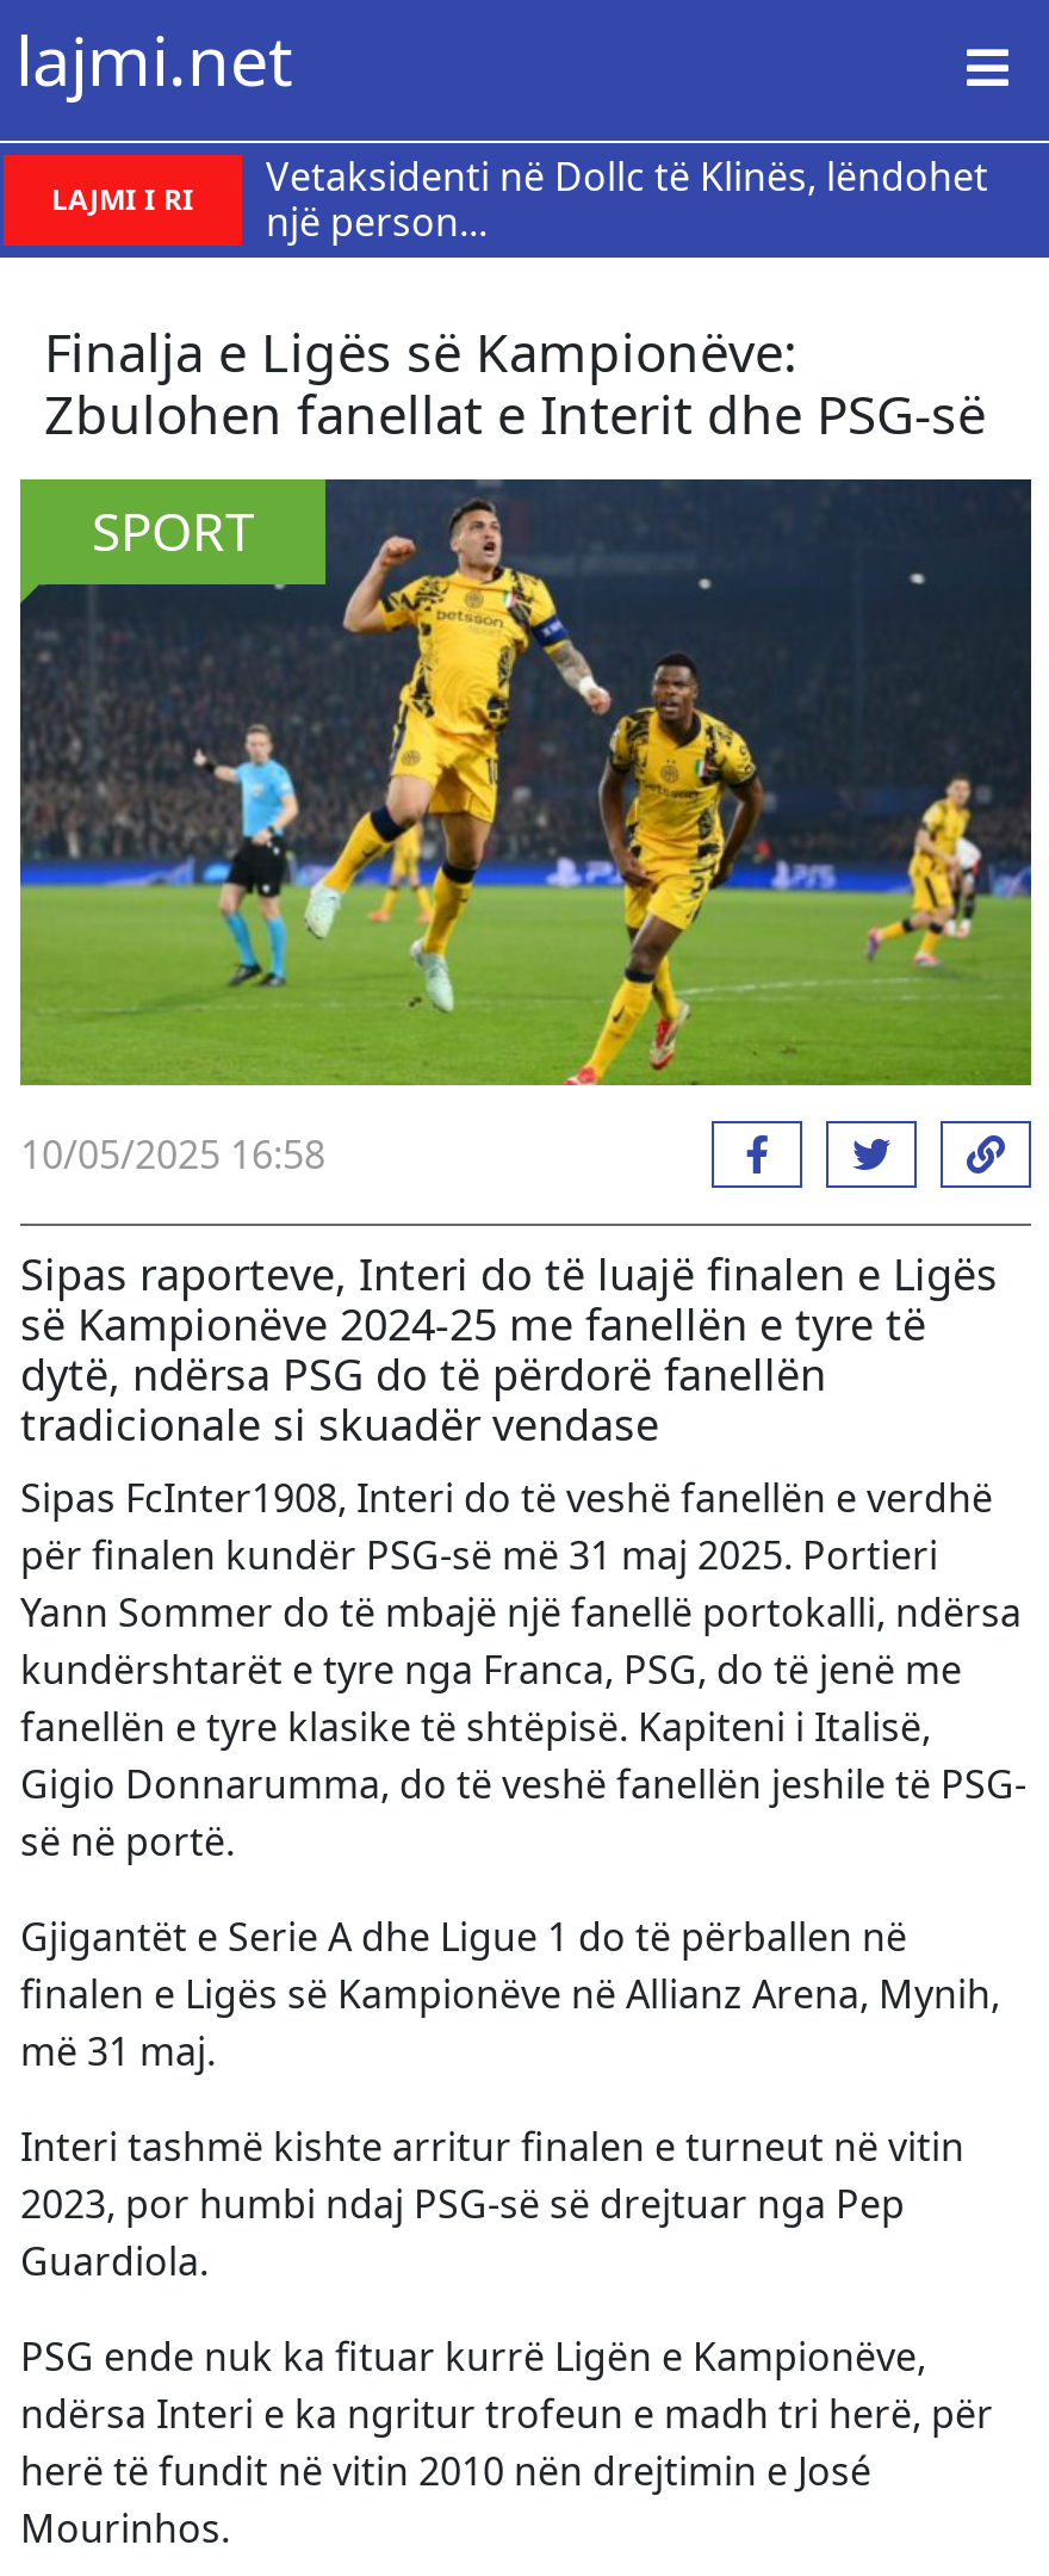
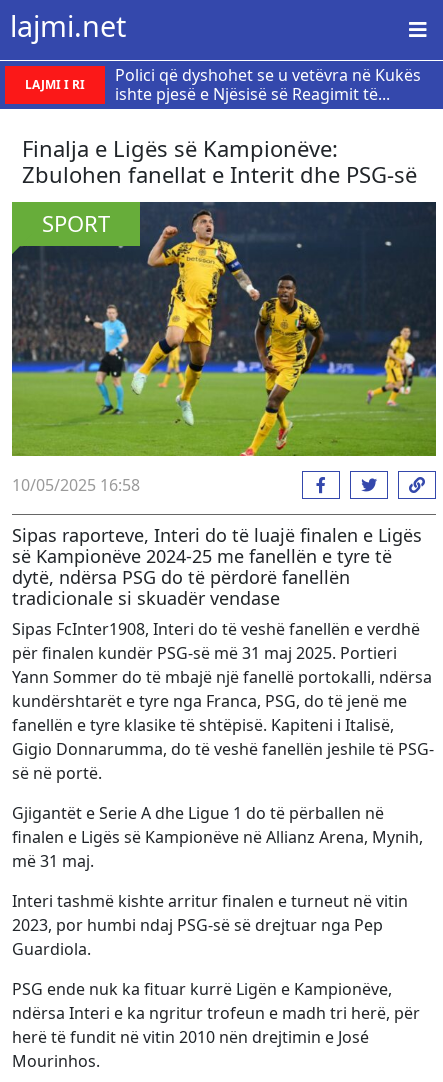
- Vetaksidenti në Dollc të Klinës, lëndohet
- një person...
+ Polici që dyshohet se u vetëvra në Kukës
+ ishte pjesë e Njësisë së Reagimit të...
